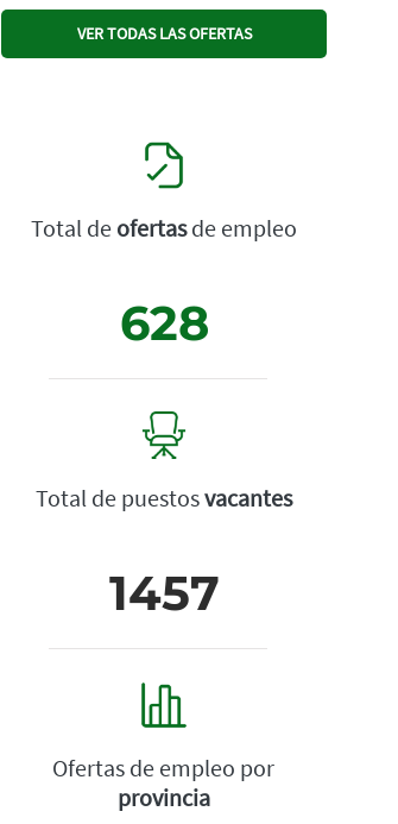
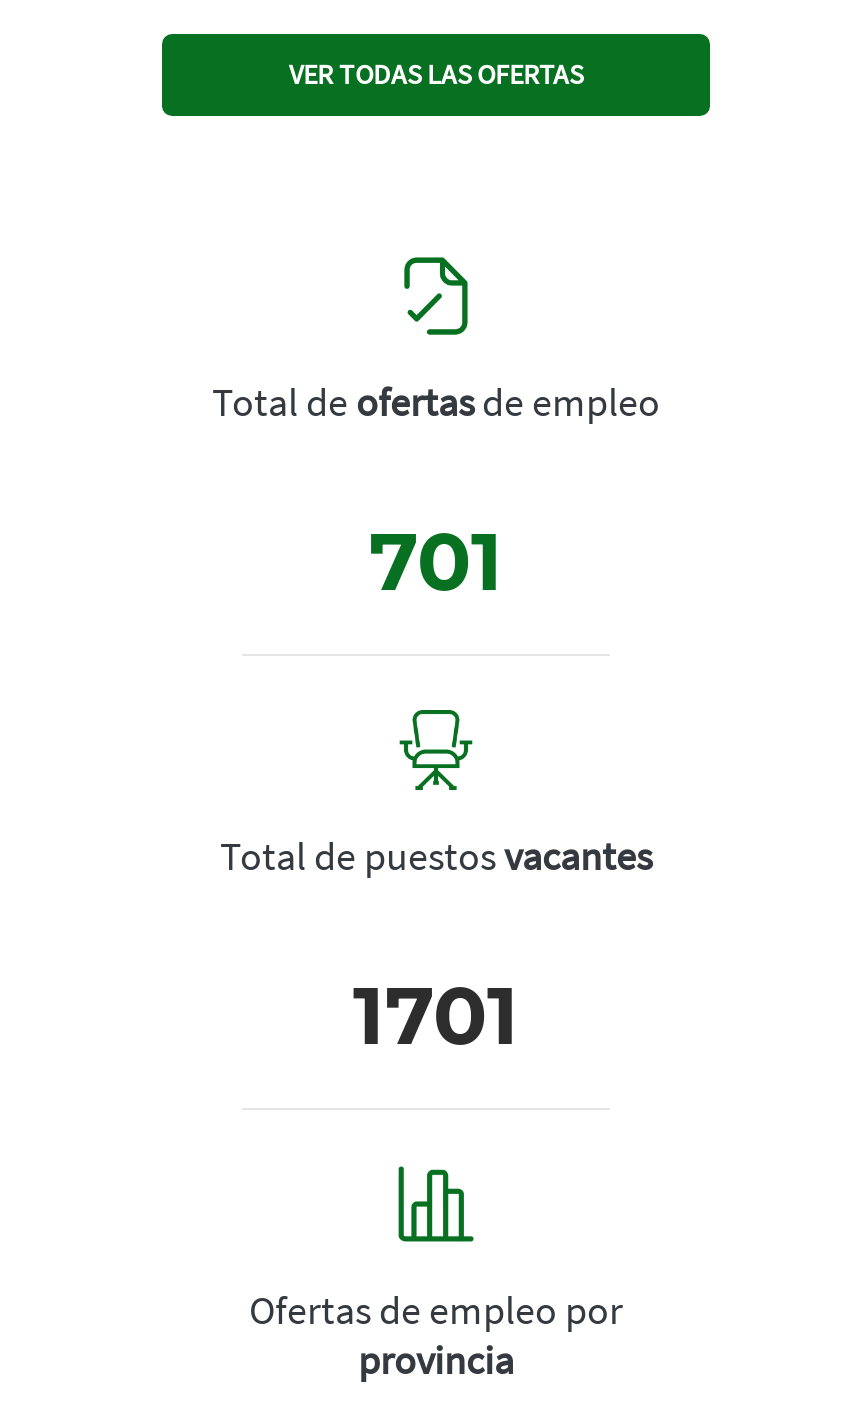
- 628
+ 701

- 1457
+ 1701
